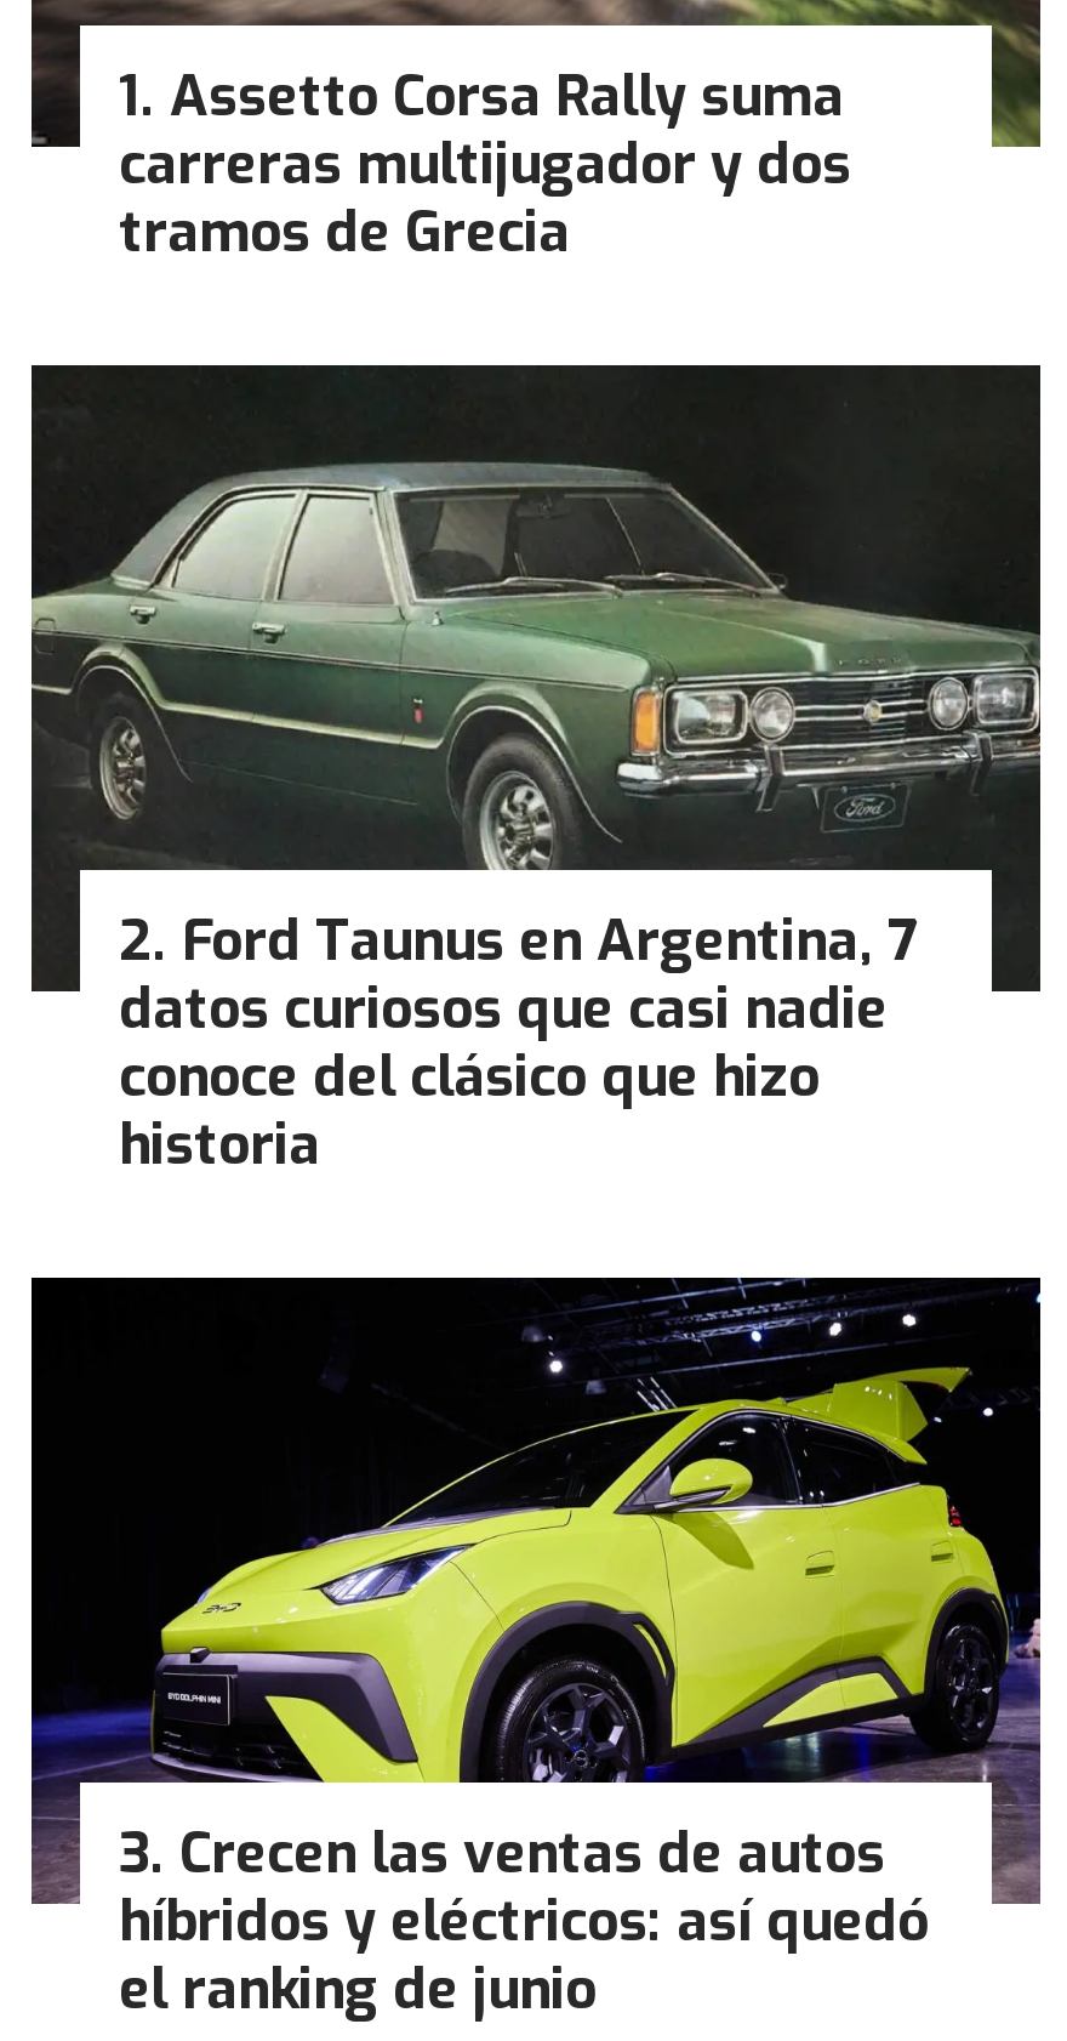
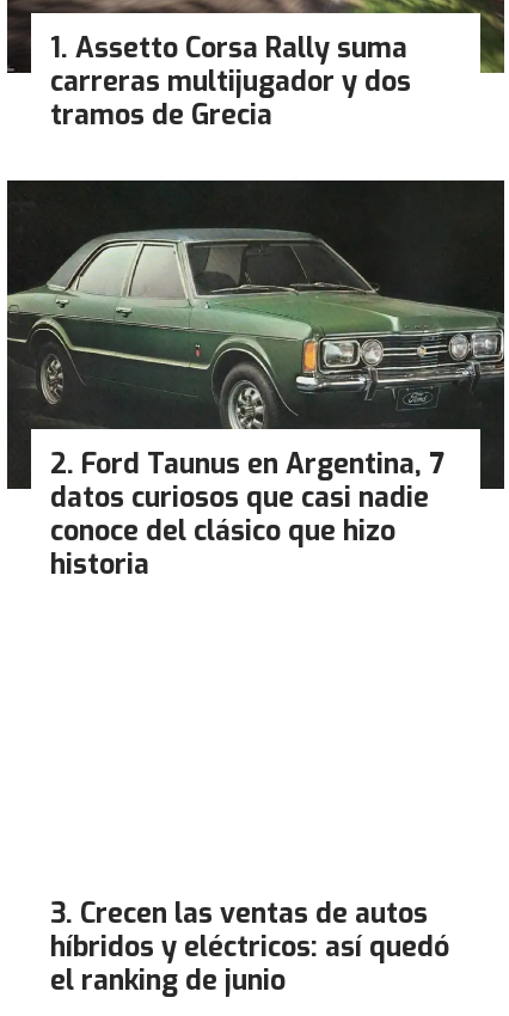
- [image]
